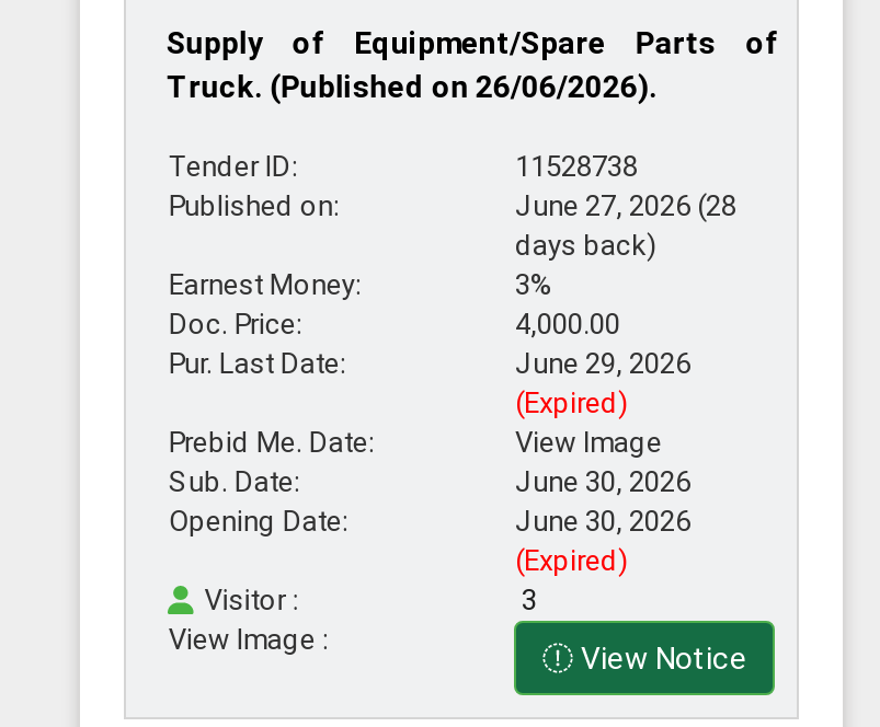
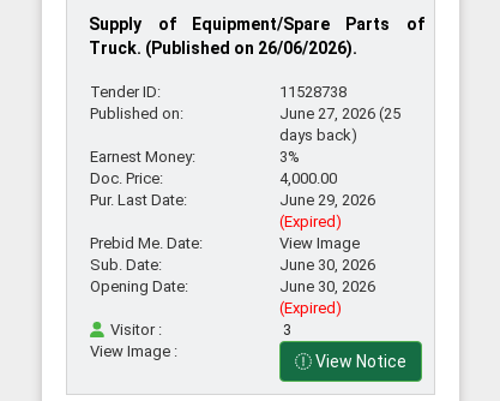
- June 27, 2026 (28
+ June 27, 2026 (25
